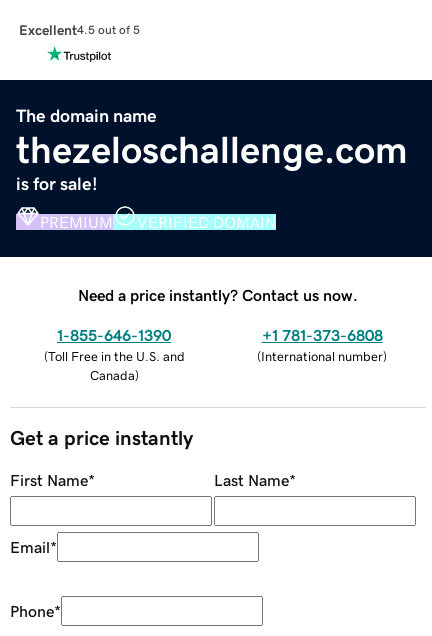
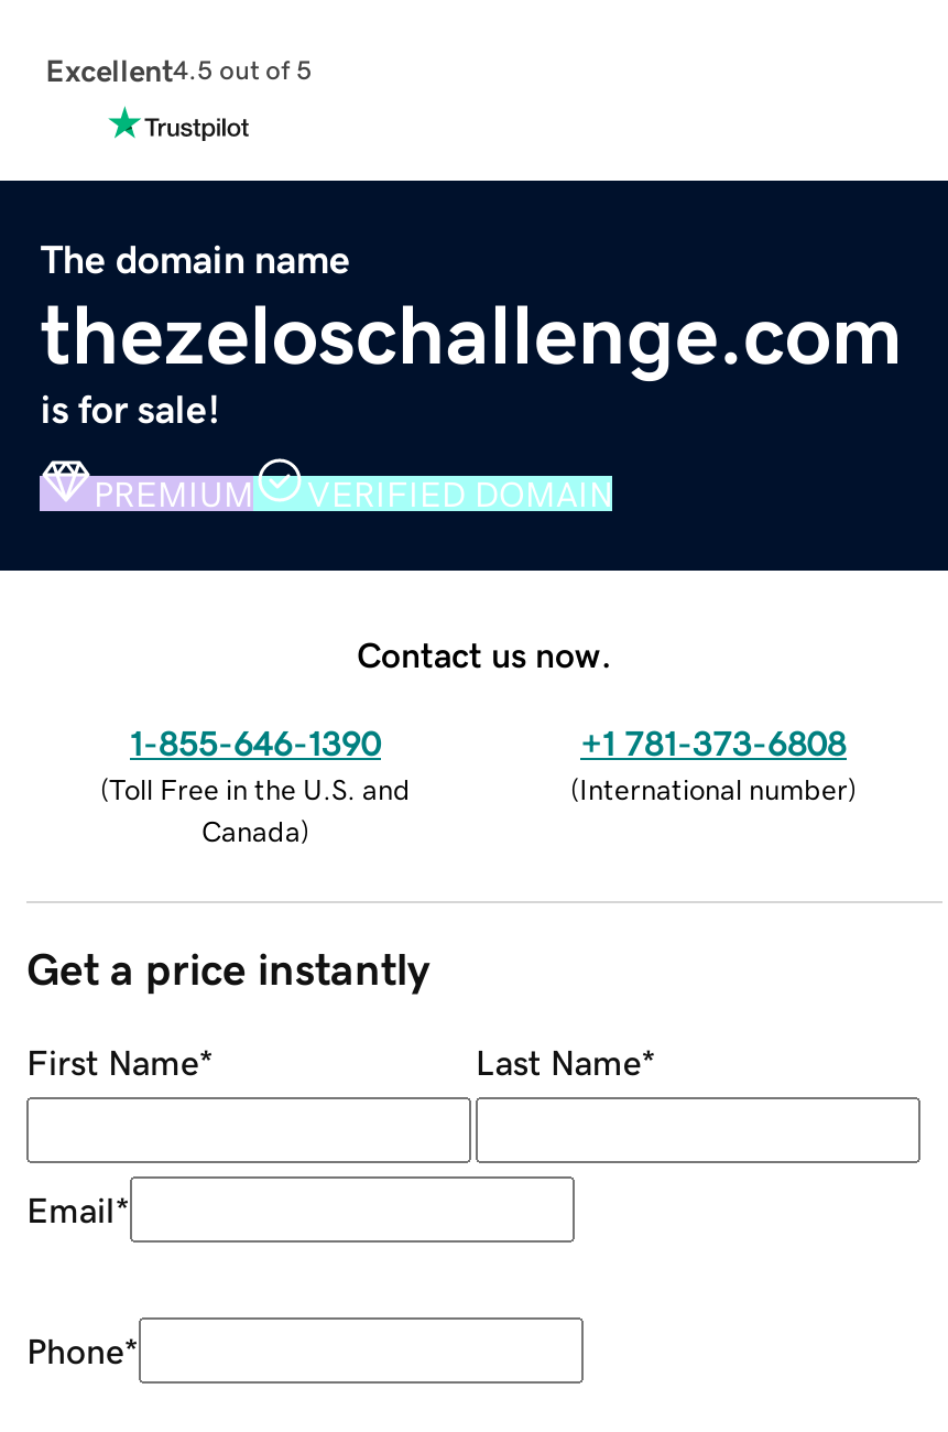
- Need a price instantly? Contact us now.
+ Contact us now.
